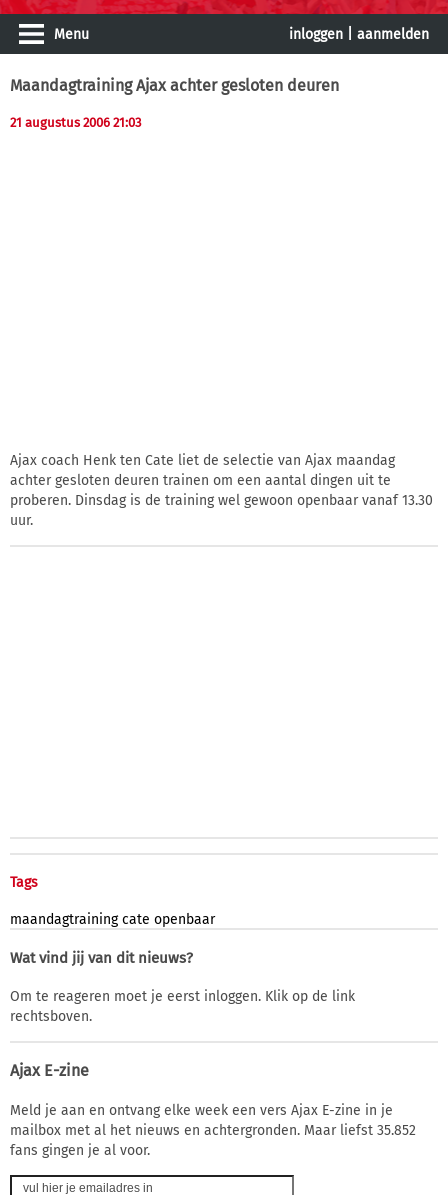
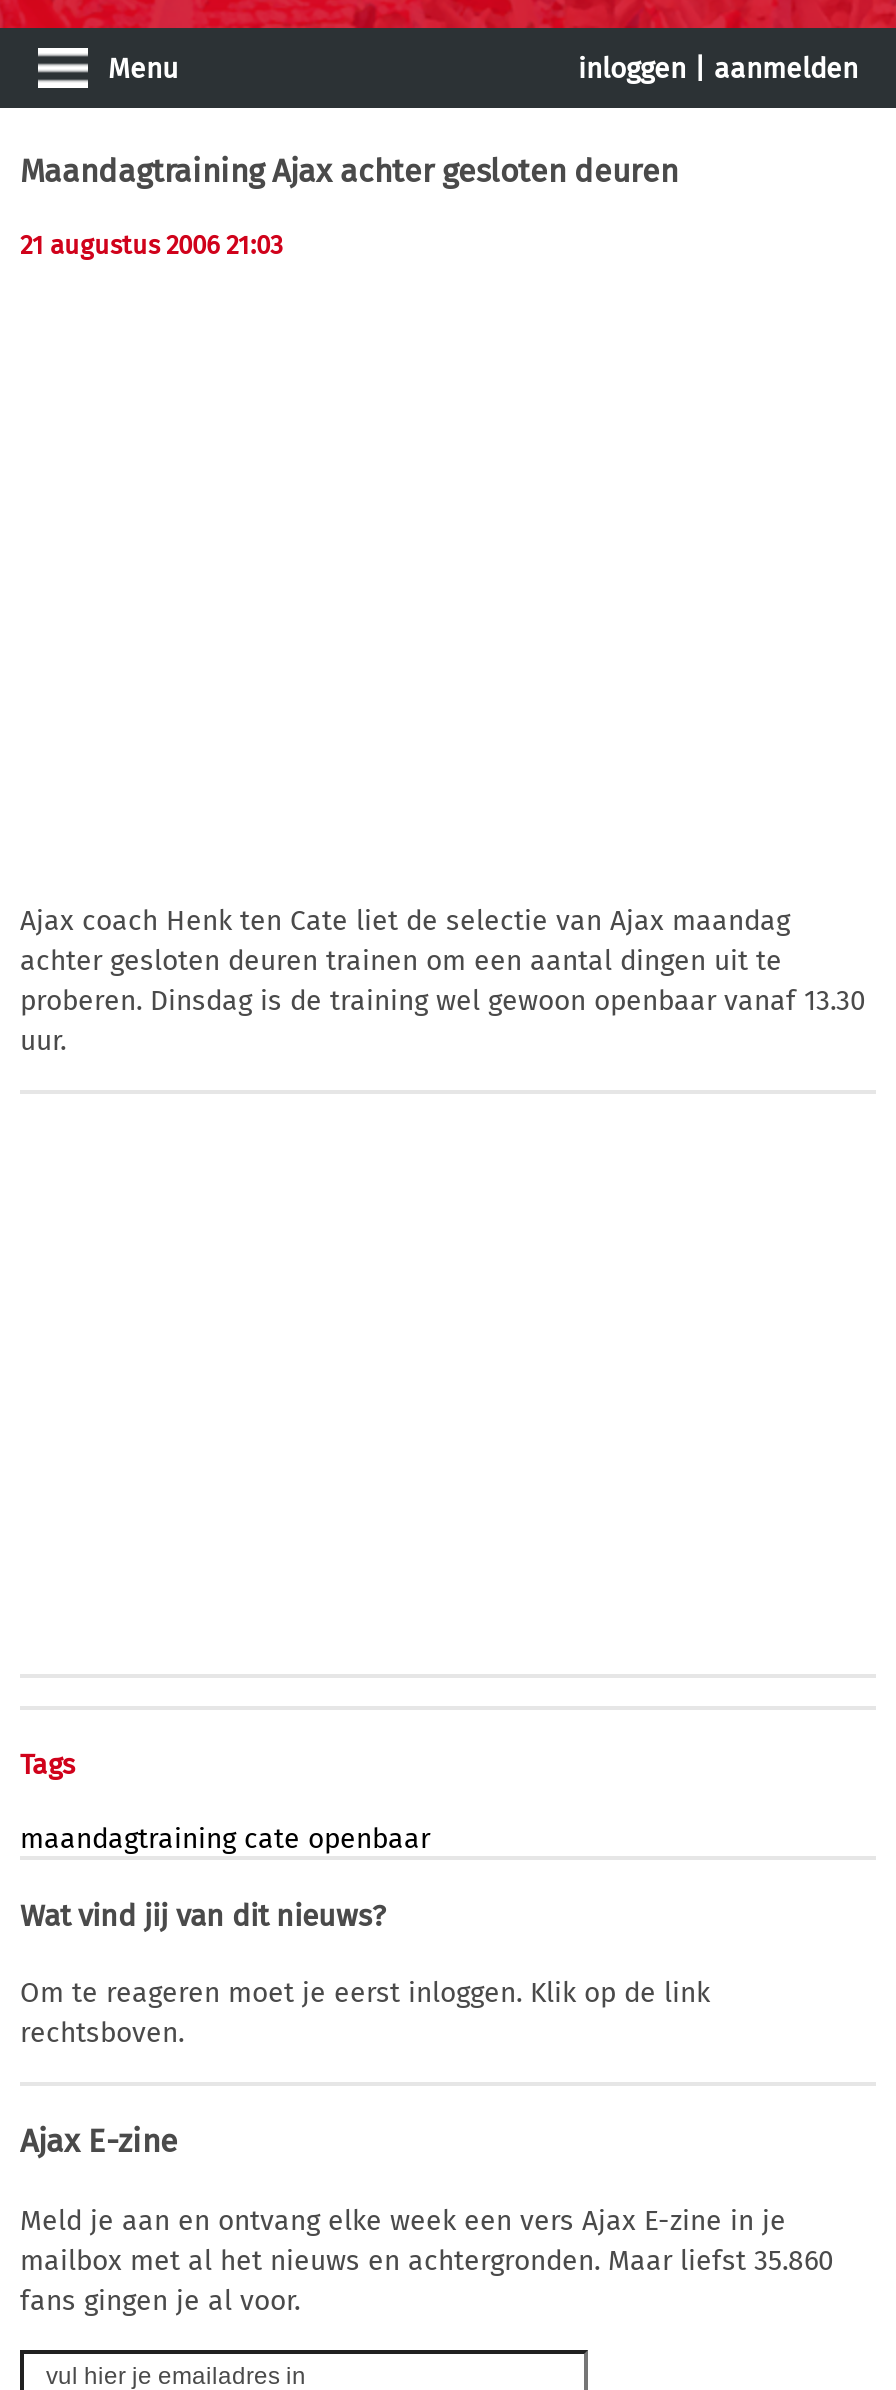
- mailbox met al het nieuws en achtergronden. Maar liefst 35.852
+ mailbox met al het nieuws en achtergronden. Maar liefst 35.860
